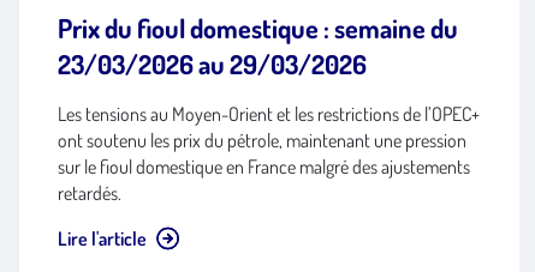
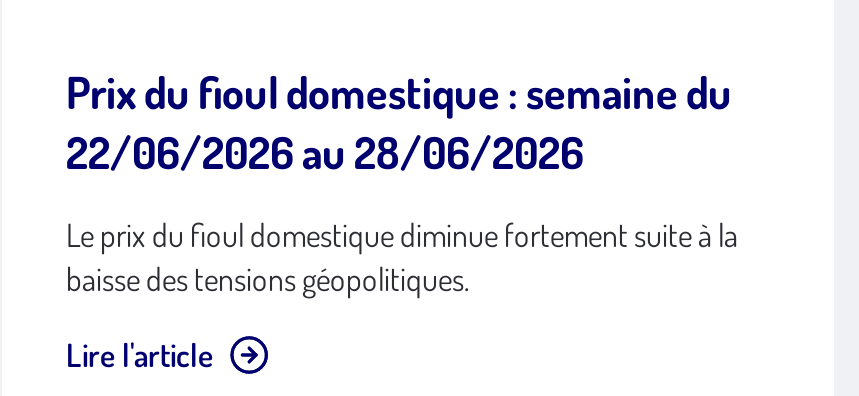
- 23/03/2026 au 29/03/2026
+ 22/06/2026 au 28/06/2026

- Les tensions au Moyen-Orient et les restrictions de l’OPEC+
- ont soutenu les prix du pétrole, maintenant une pression
- sur le fioul domestique en France malgré des ajustements
- retardés.
+ Le prix du fioul domestique diminue fortement suite à la
+ baisse des tensions géopolitiques.
